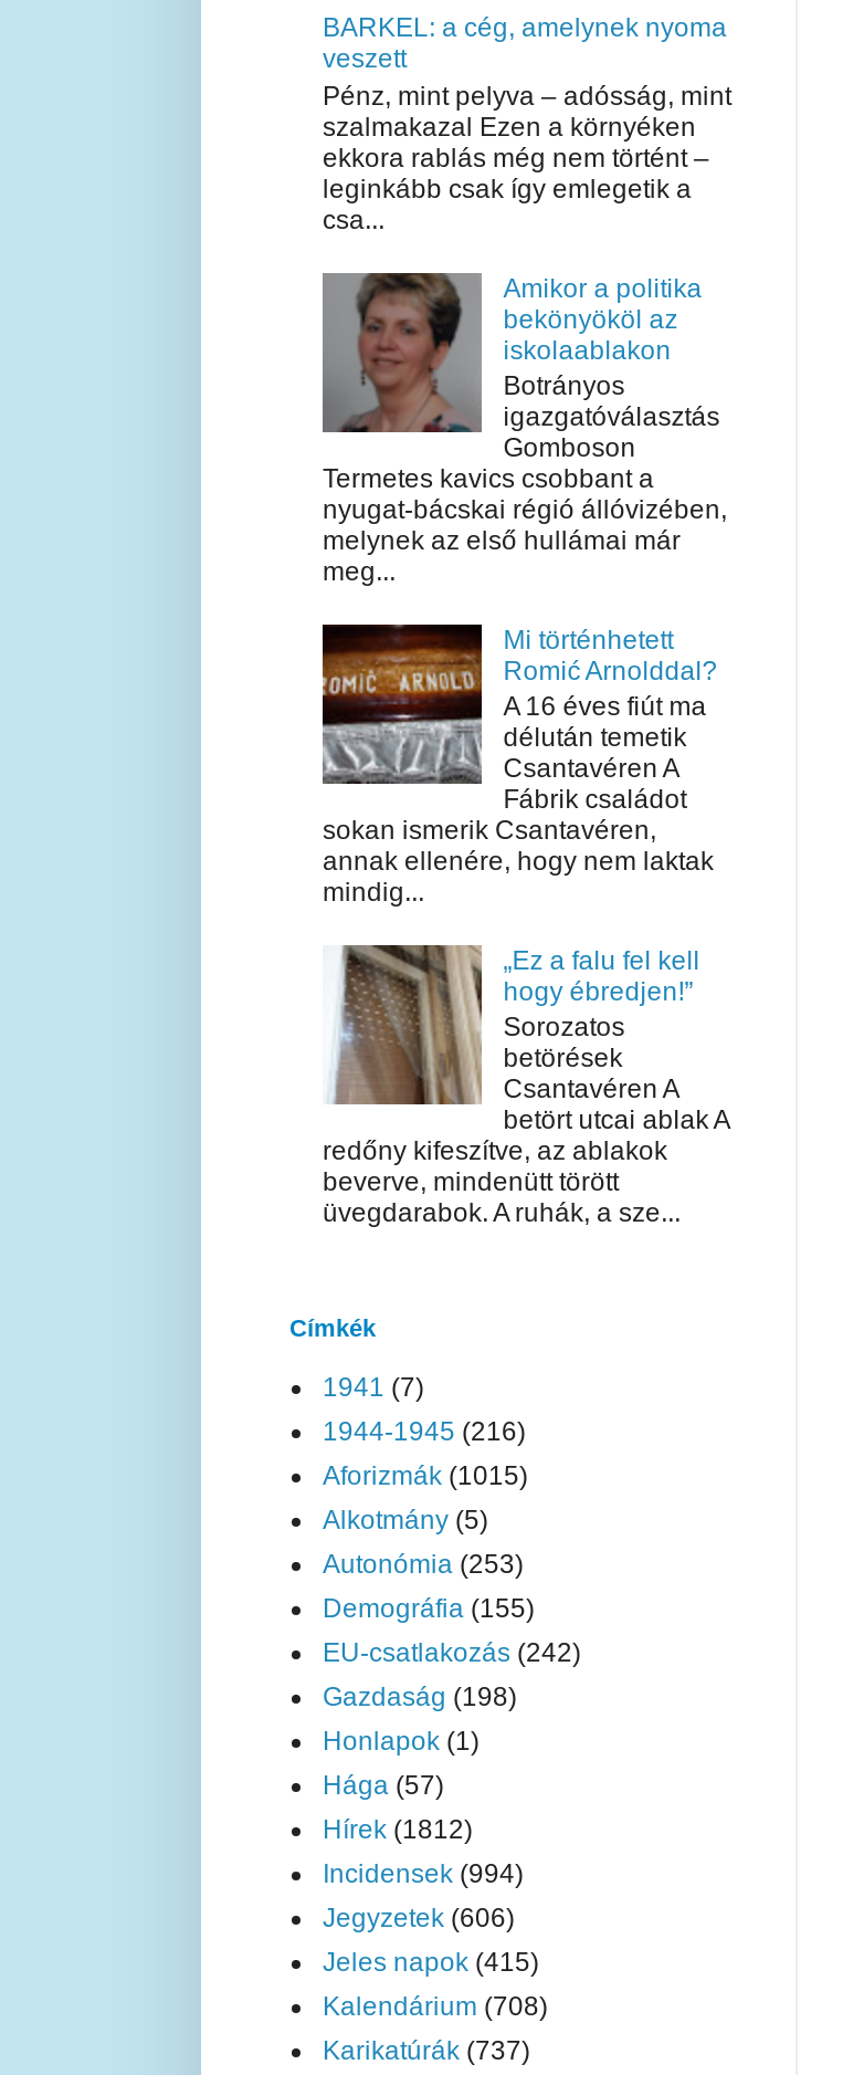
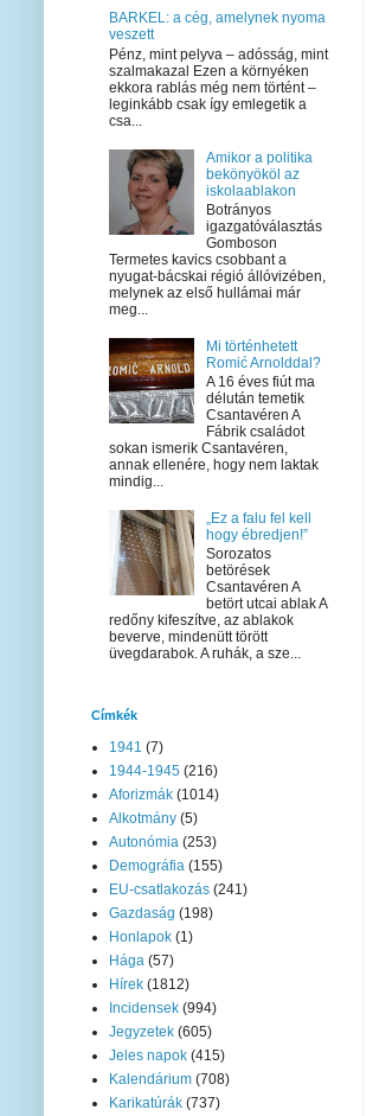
- Aforizmák (1015)
+ Aforizmák (1014)

- EU-csatlakozás (242)
+ EU-csatlakozás (241)

- Jegyzetek (606)
+ Jegyzetek (605)
